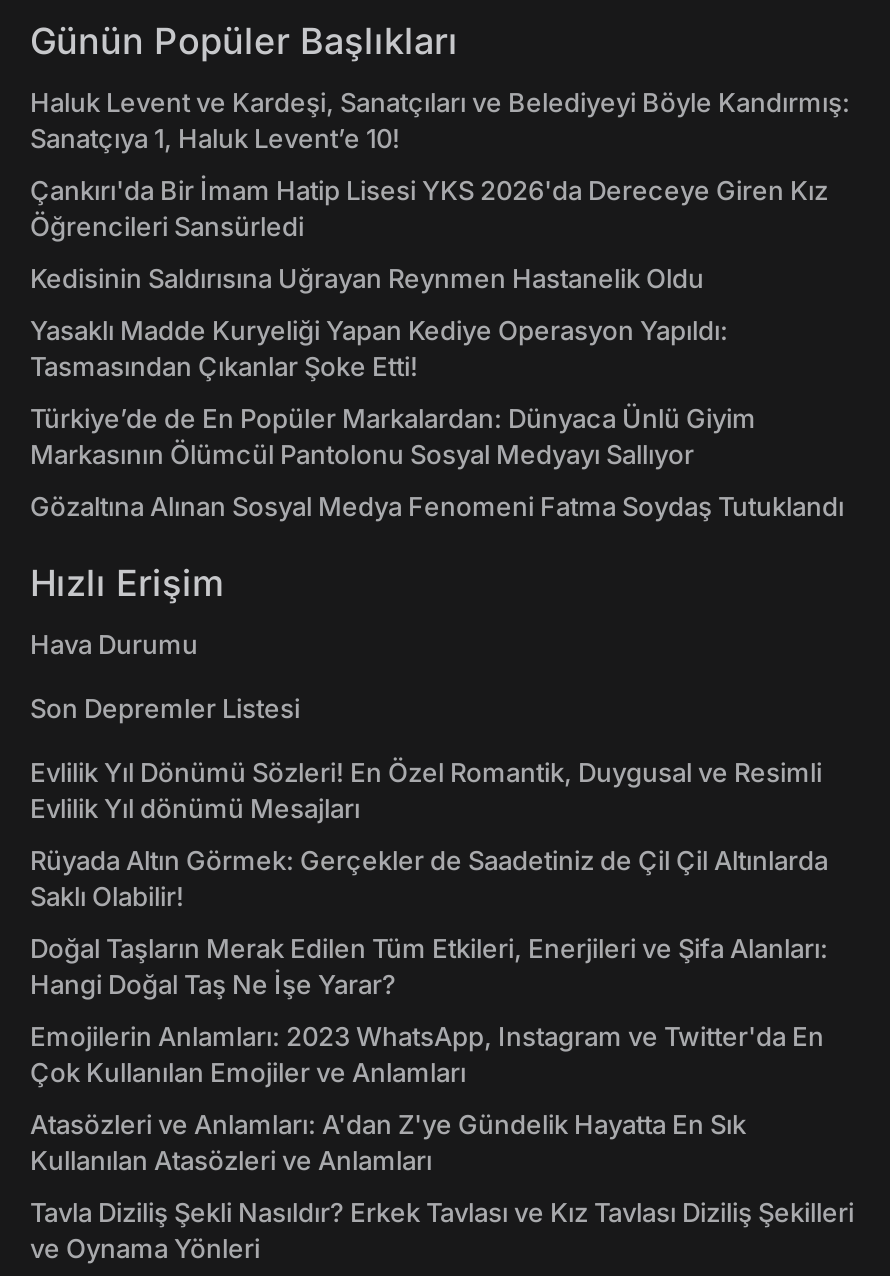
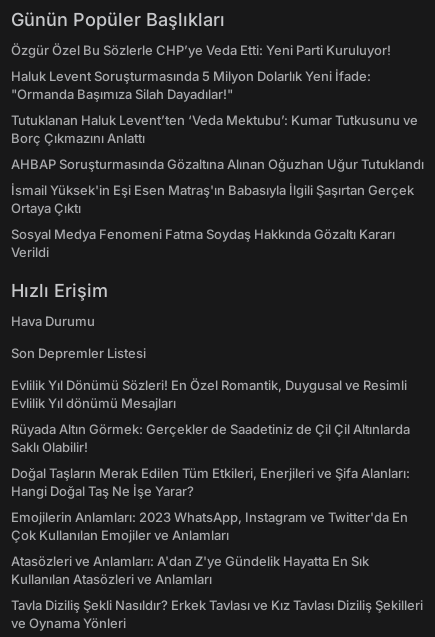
- Haluk Levent ve Kardeşi, Sanatçıları ve Belediyeyi Böyle Kandırmış:
- Sanatçıya 1, Haluk Levent’e 10!
+ Özgür Özel Bu Sözlerle CHP’ye Veda Etti: Yeni Parti Kuruluyor!

- Çankırı'da Bir İmam Hatip Lisesi YKS 2026'da Dereceye Giren Kız
- Öğrencileri Sansürledi
+ Haluk Levent Soruşturmasında 5 Milyon Dolarlık Yeni İfade:
+ "Ormanda Başımıza Silah Dayadılar!"

- Kedisinin Saldırısına Uğrayan Reynmen Hastanelik Oldu
+ Tutuklanan Haluk Levent’ten ‘Veda Mektubu’: Kumar Tutkusunu ve
+ Borç Çıkmazını Anlattı

- Yasaklı Madde Kuryeliği Yapan Kediye Operasyon Yapıldı:
- Tasmasından Çıkanlar Şoke Etti!
+ AHBAP Soruşturmasında Gözaltına Alınan Oğuzhan Uğur Tutuklandı

- Türkiye’de de En Popüler Markalardan: Dünyaca Ünlü Giyim
- Markasının Ölümcül Pantolonu Sosyal Medyayı Sallıyor
+ İsmail Yüksek'in Eşi Esen Matraş'ın Babasıyla İlgili Şaşırtan Gerçek
+ Ortaya Çıktı

- Gözaltına Alınan Sosyal Medya Fenomeni Fatma Soydaş Tutuklandı
+ Sosyal Medya Fenomeni Fatma Soydaş Hakkında Gözaltı Kararı
+ Verildi
